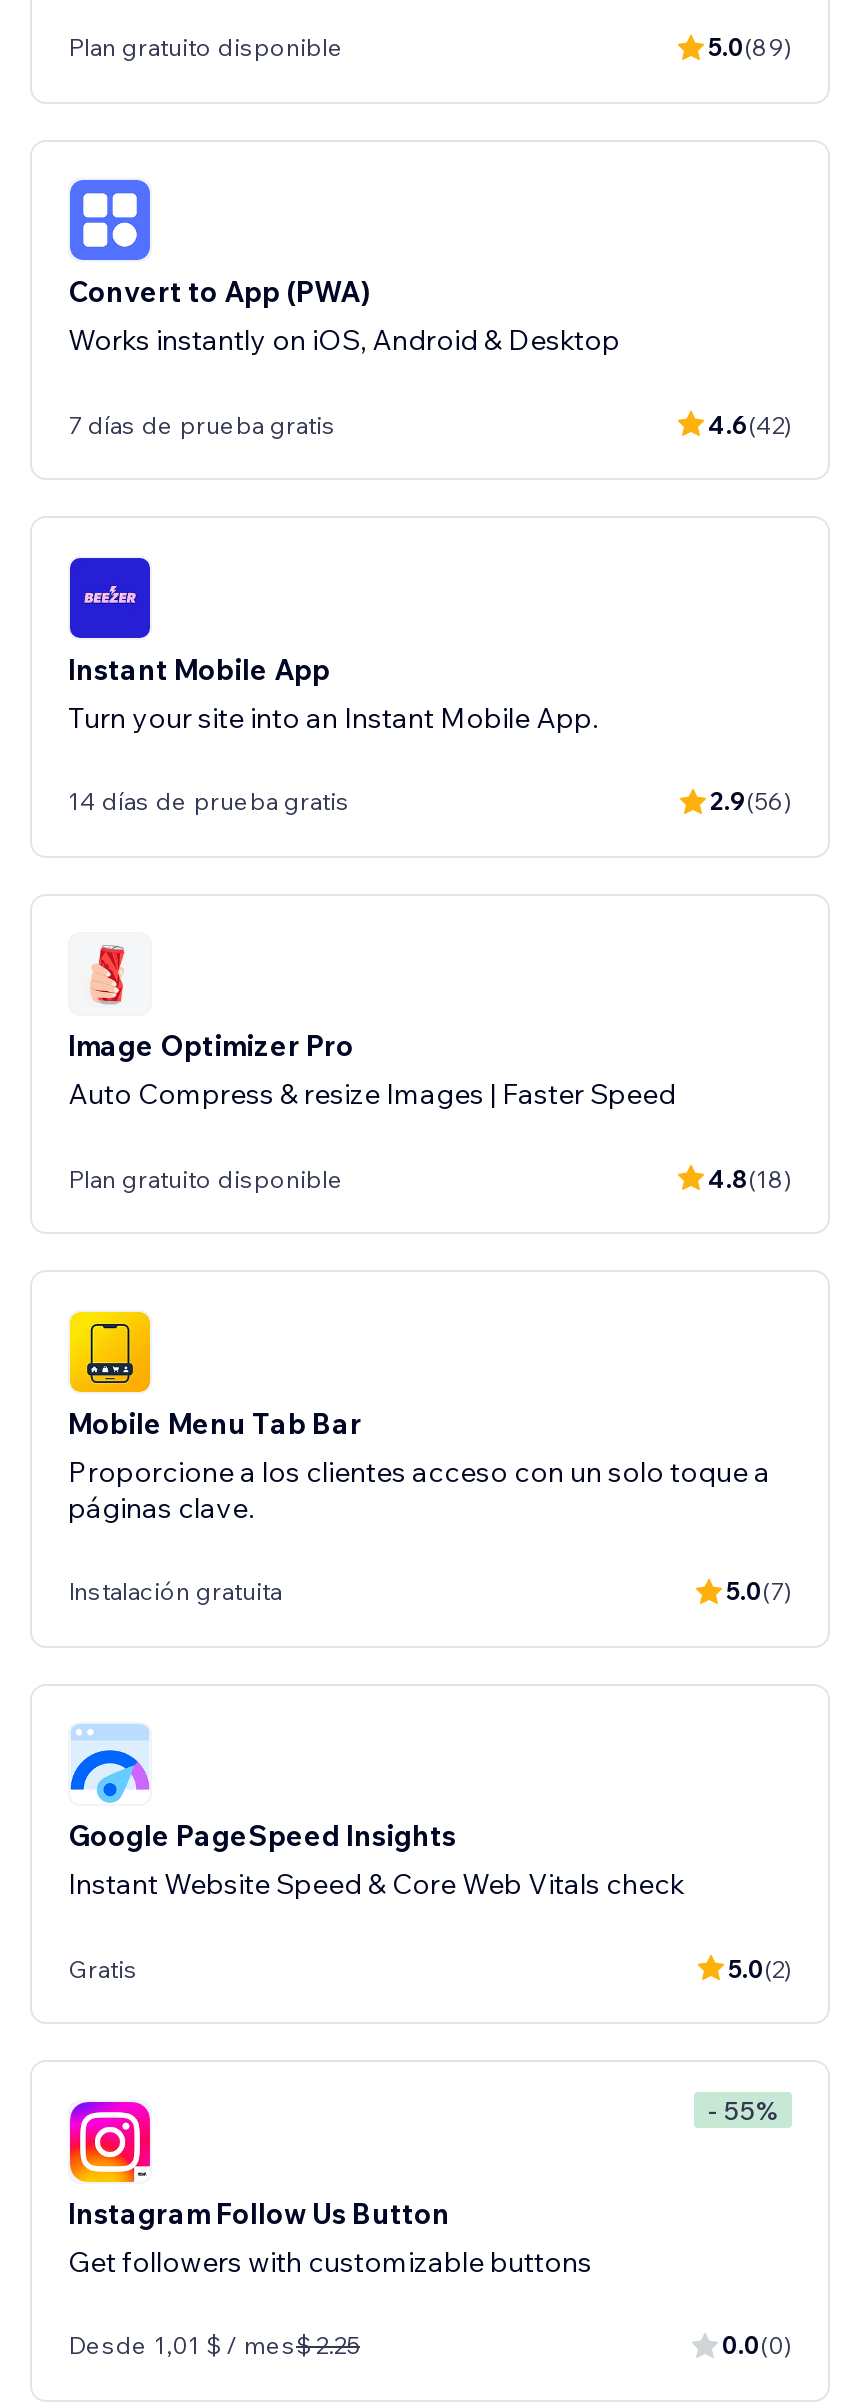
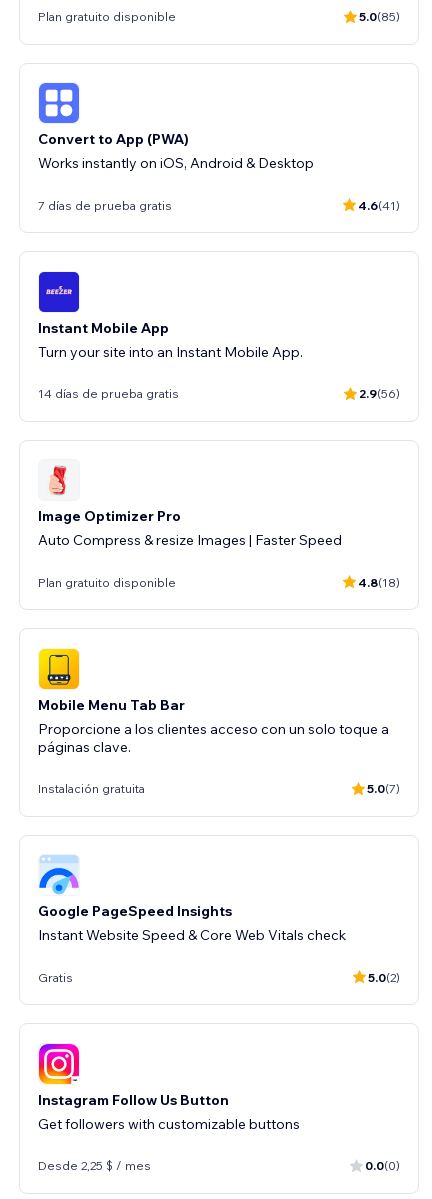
- 5.0(89)
+ 5.0(85)

- 4.6(42)
+ 4.6(41)

- - 55%

- Desde 1,01 $ / mes$ 2.25
+ Desde 2,25 $ / mes
